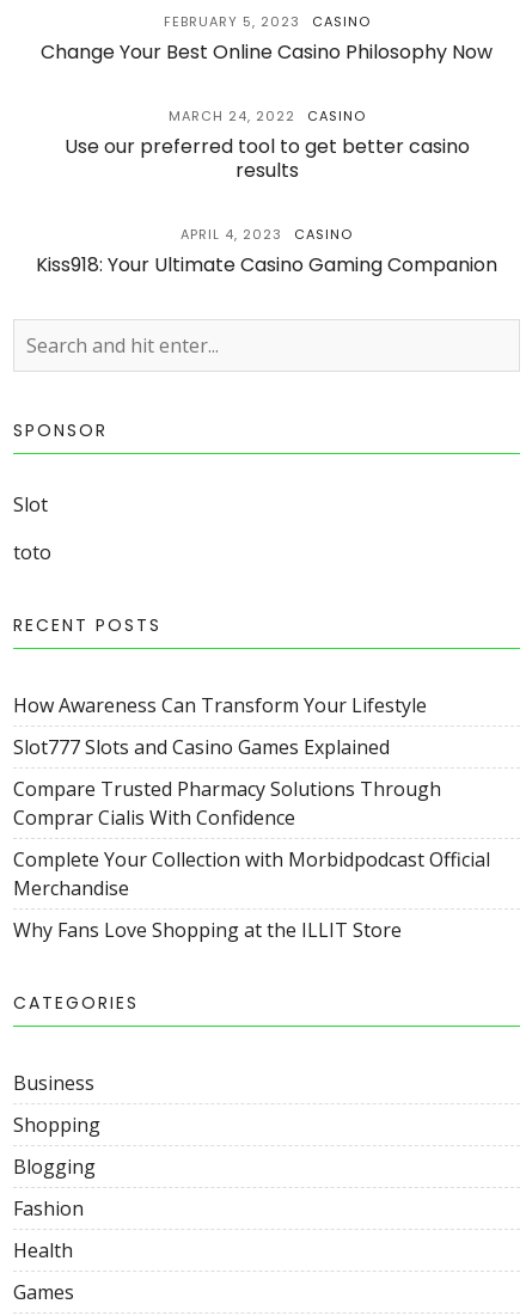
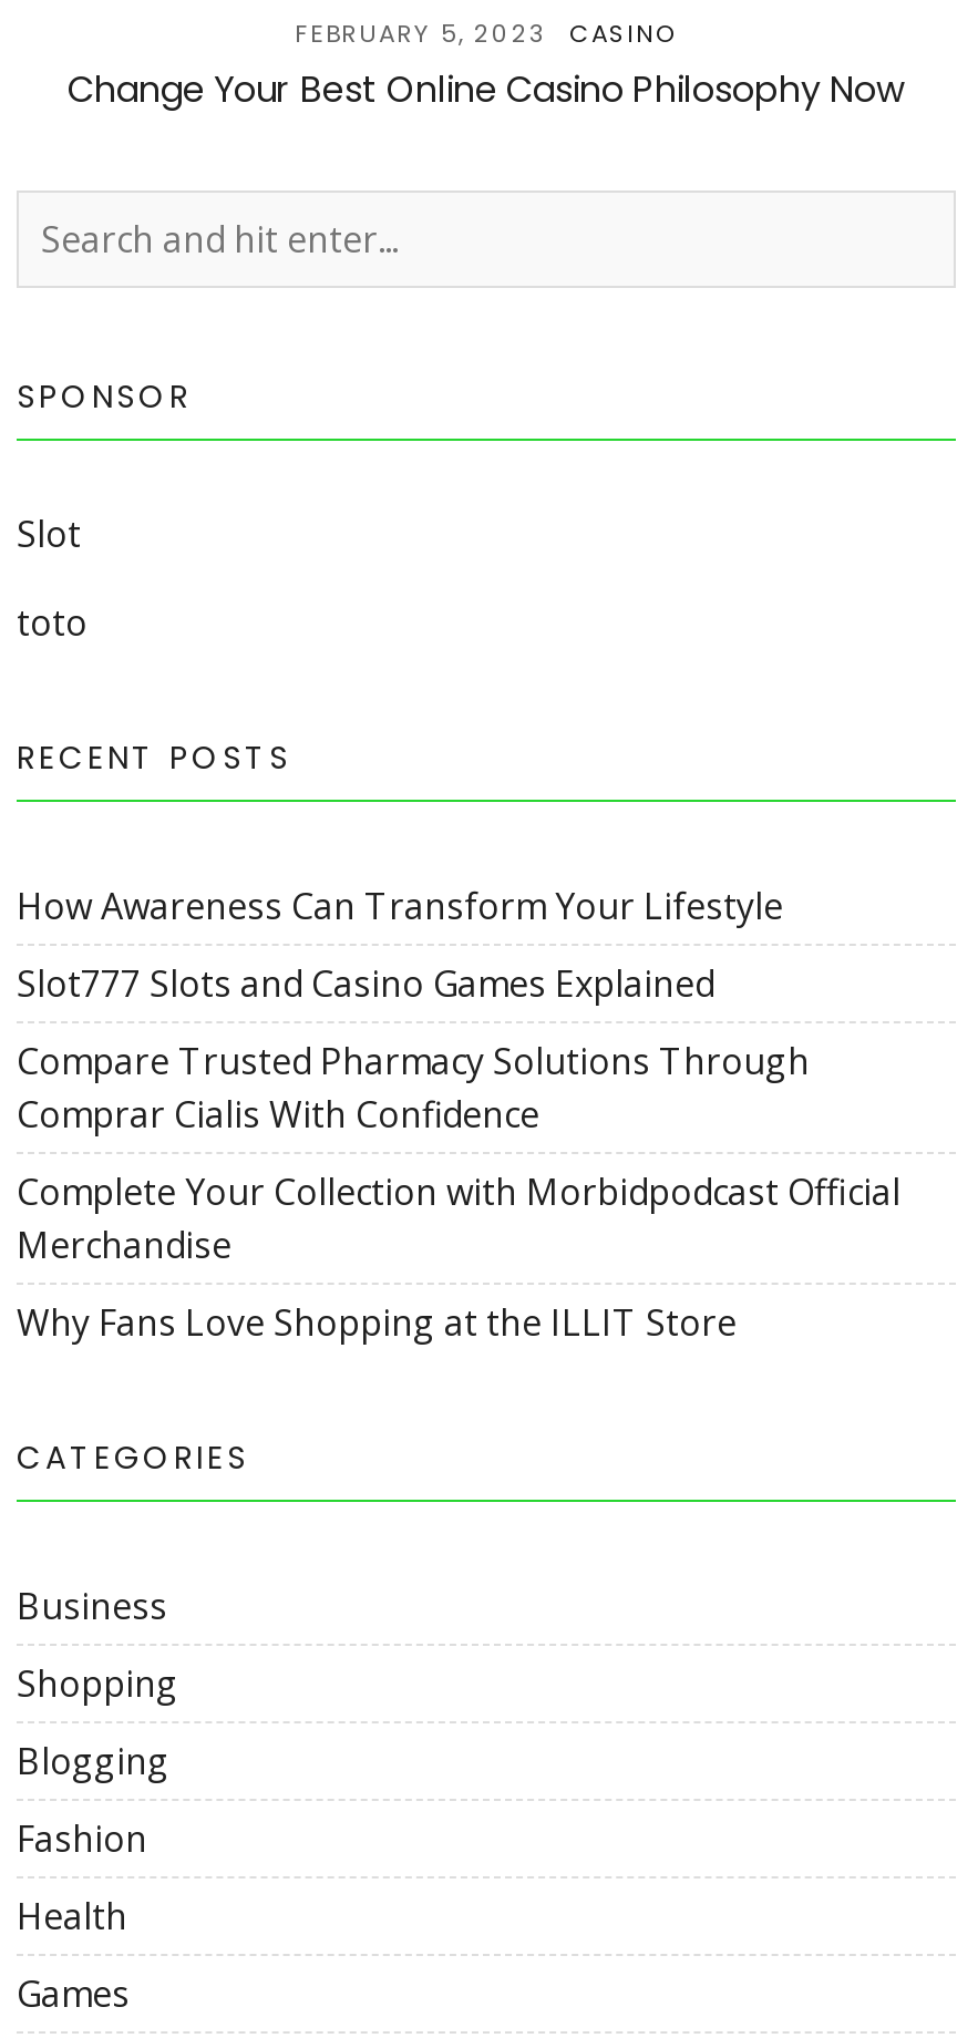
- MARCH 24, 2022
- CASINO
- Use our preferred tool to get better casino
- results
- APRIL 4, 2023
- CASINO
- Kiss918: Your Ultimate Casino Gaming Companion
